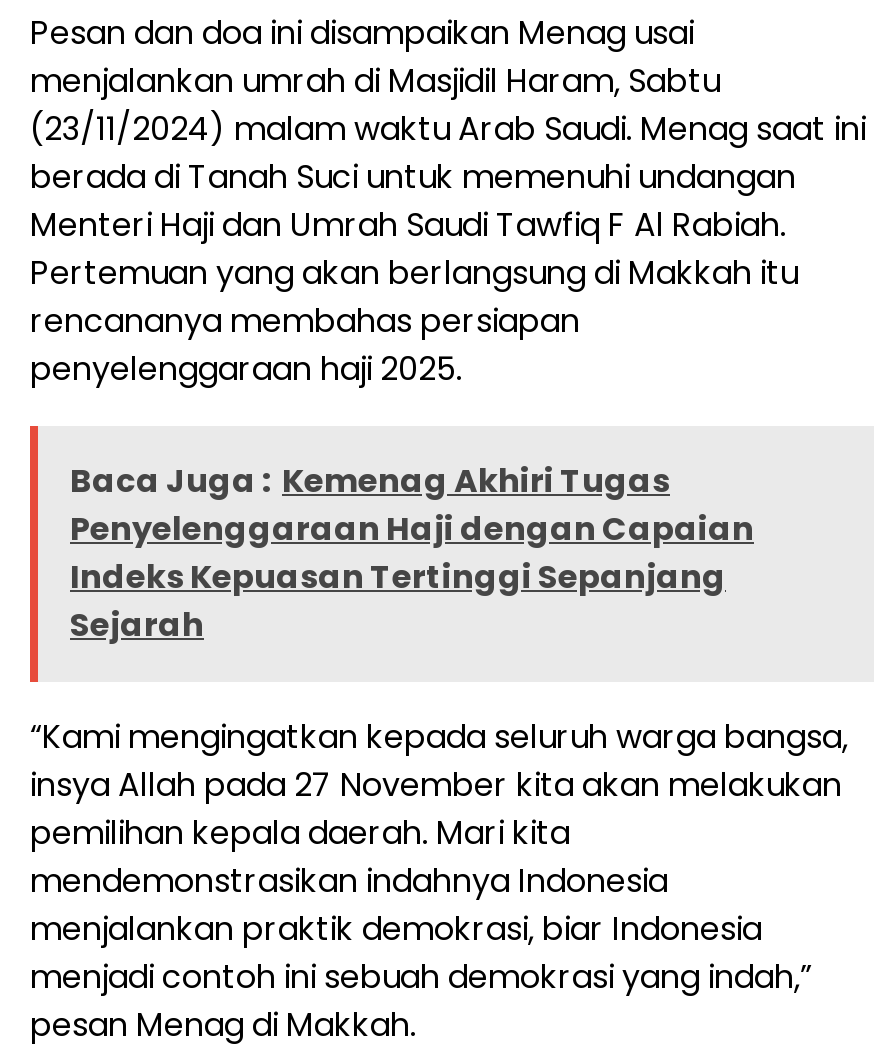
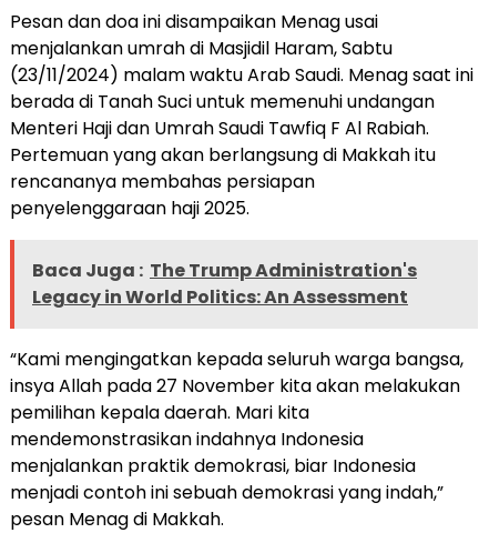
- Baca Juga : Kemenag Akhiri Tugas
- Penyelenggaraan Haji dengan Capaian
- Indeks Kepuasan Tertinggi Sepanjang
- Sejarah
+ Baca Juga : The Trump Administration's
+ Legacy in World Politics: An Assessment
